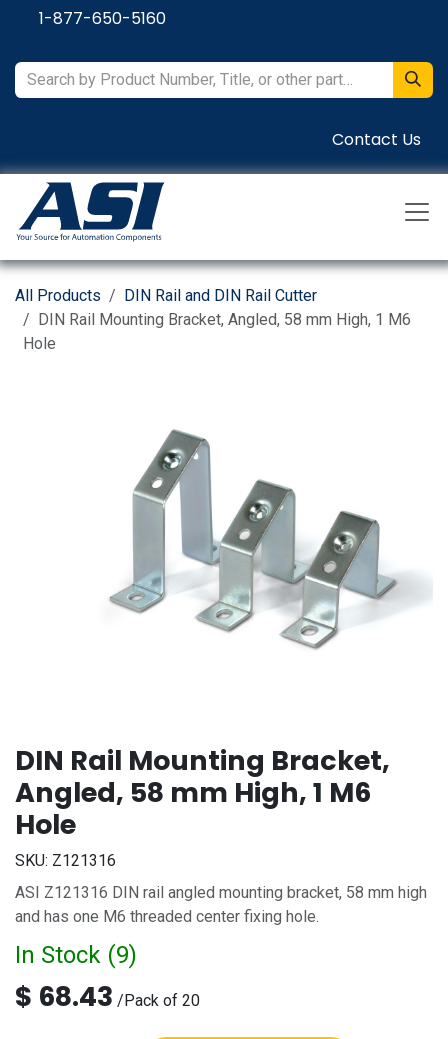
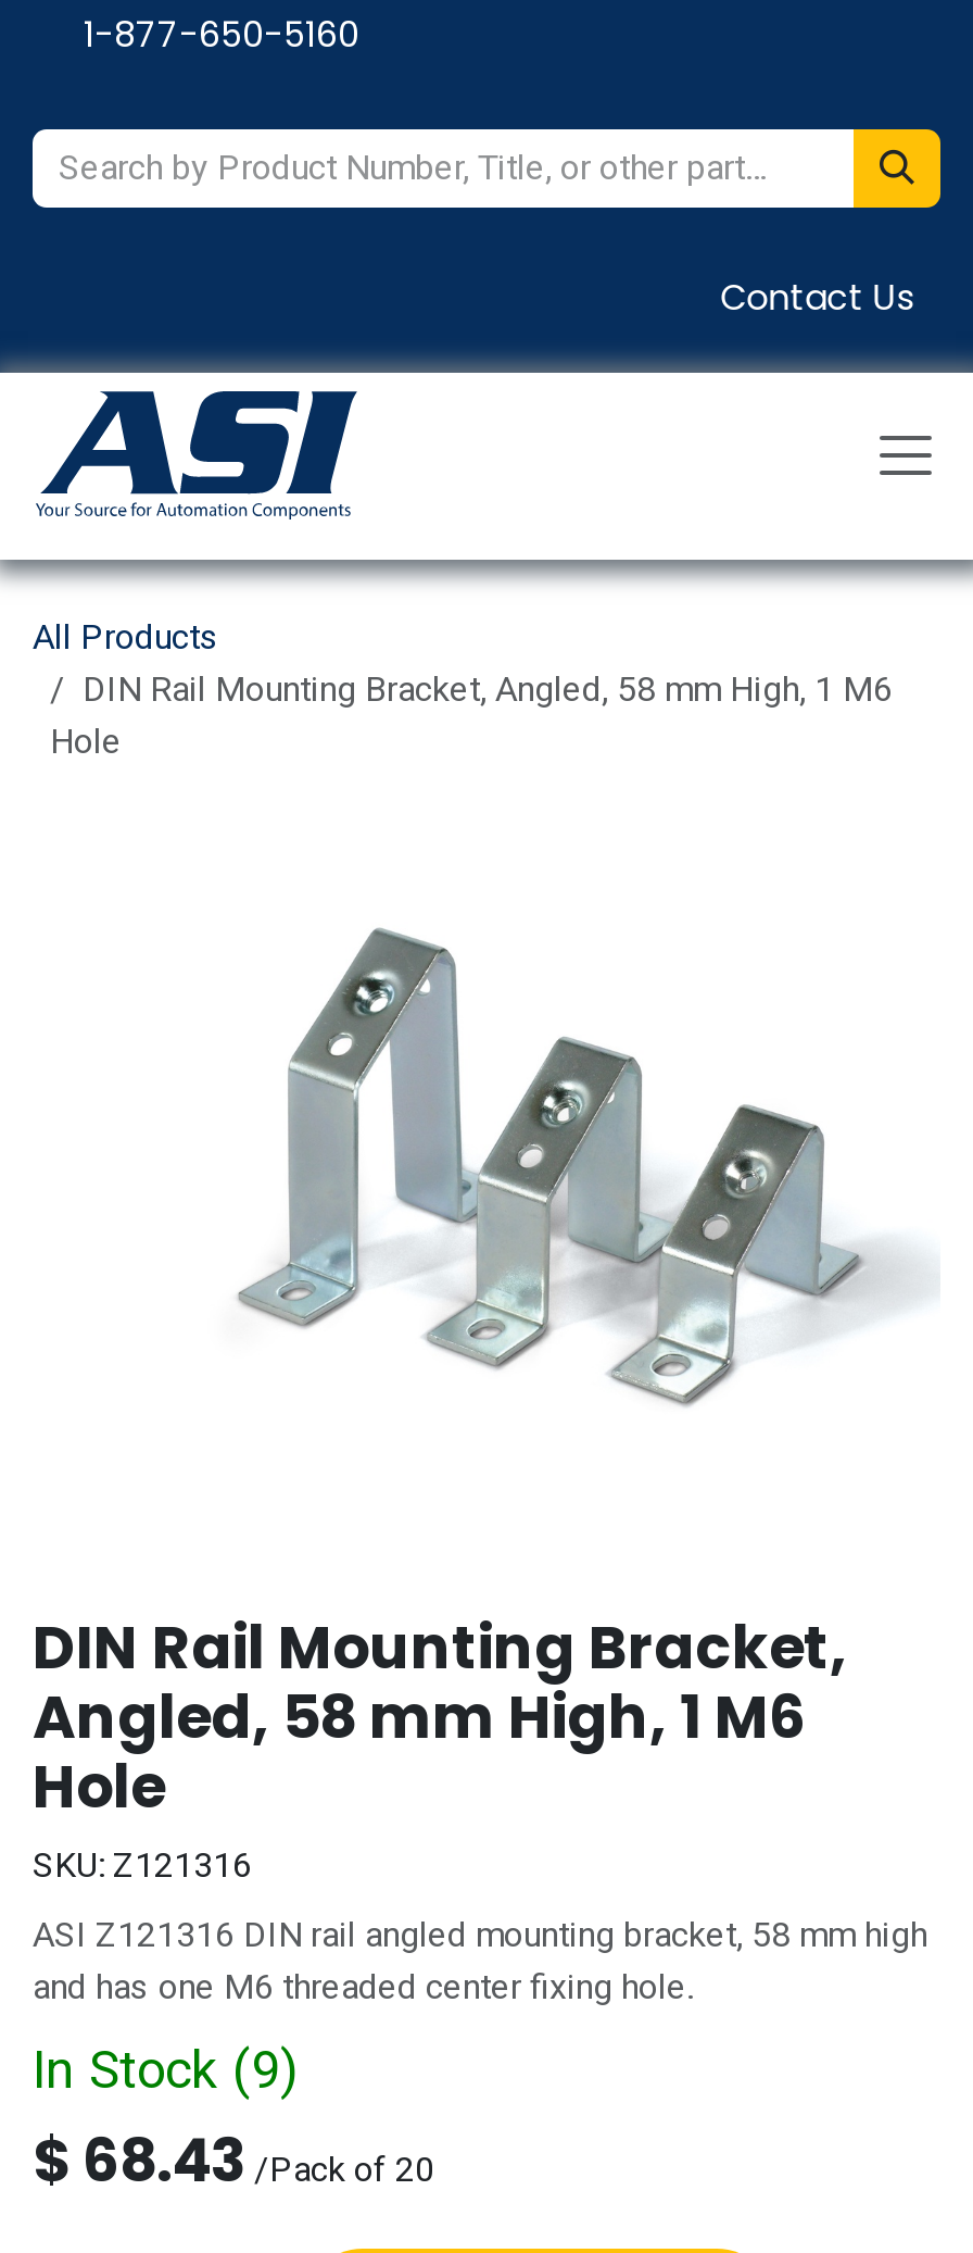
- DIN Rail and DIN Rail Cutter
